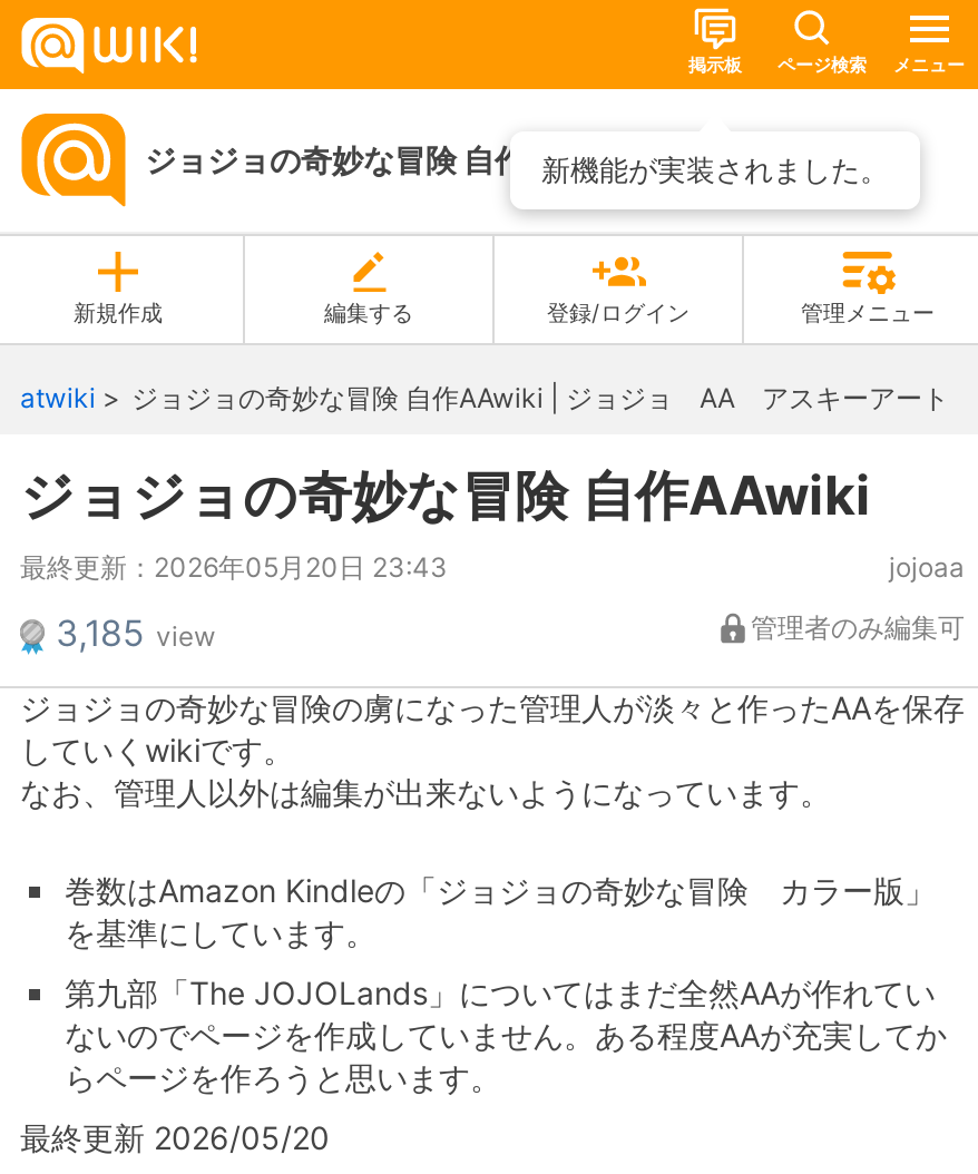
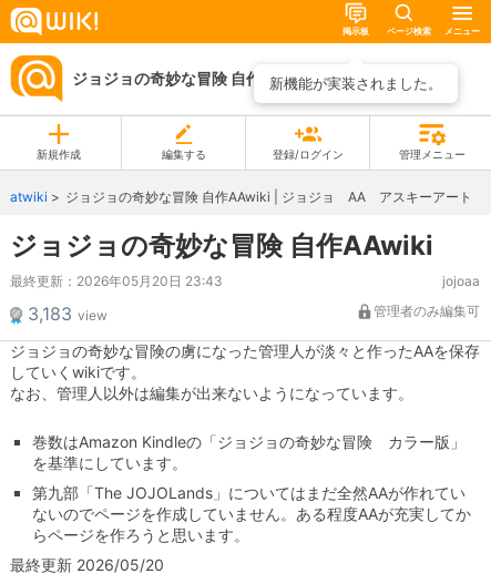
- 3,185 view
+ 3,183 view
